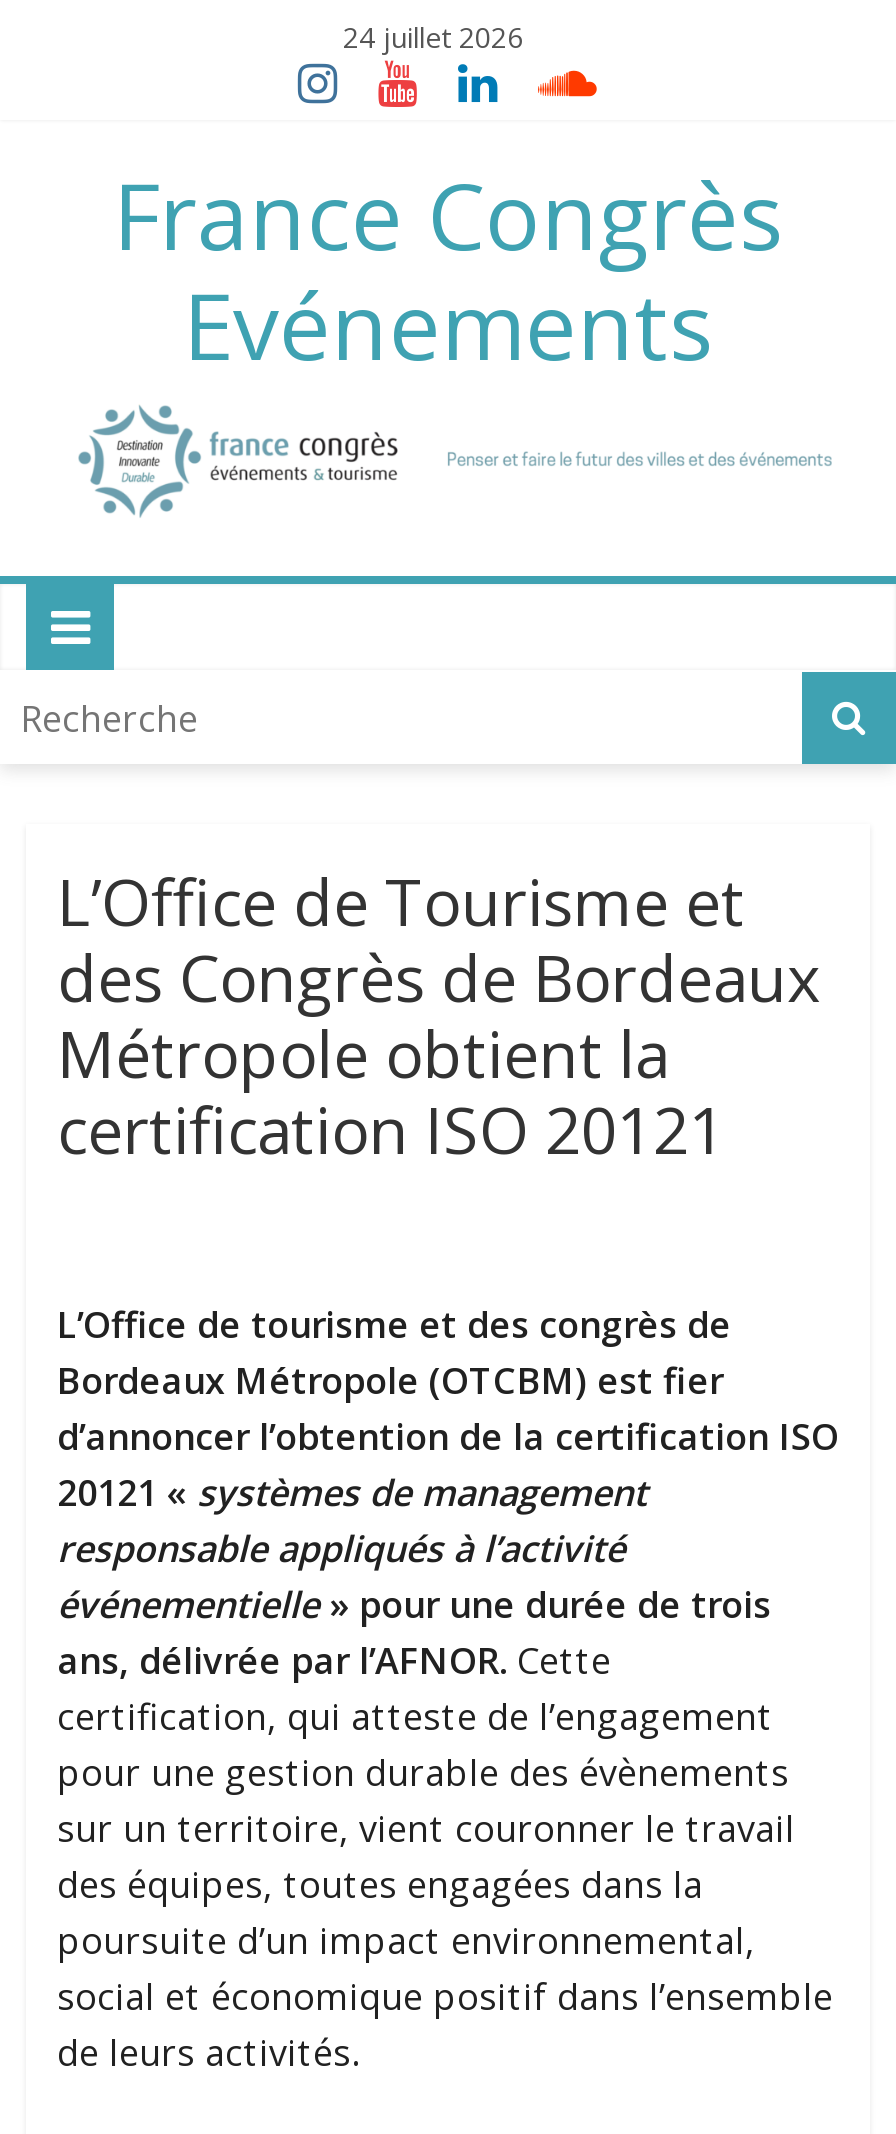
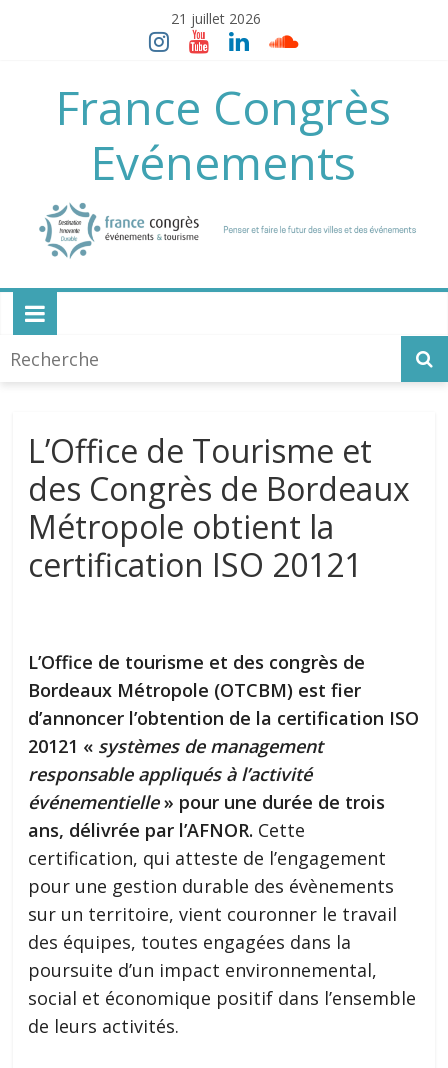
- 24 juillet 2026
+ 21 juillet 2026
